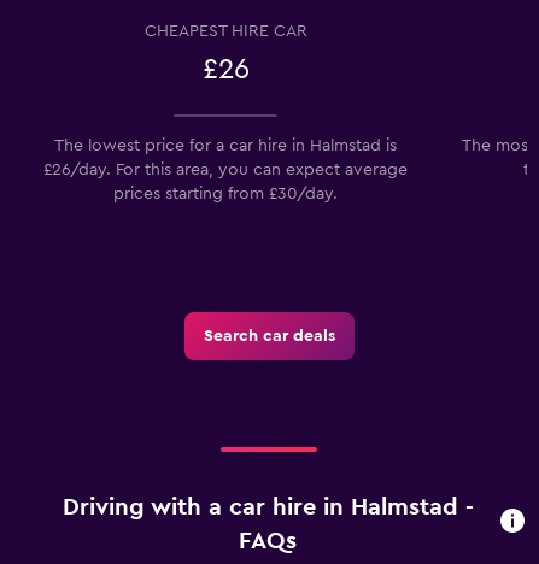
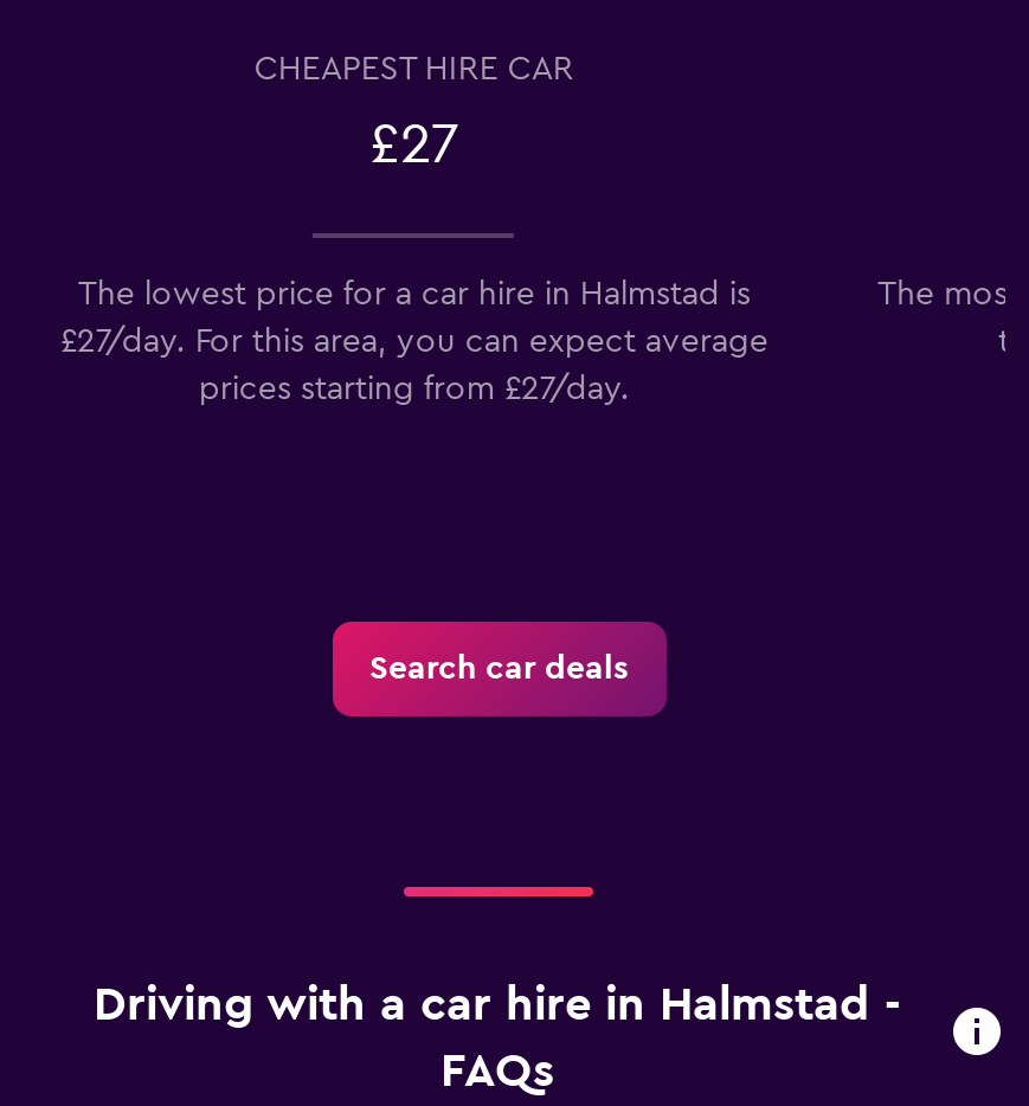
- £26
+ £27

- £26/day. For this area, you can expect average
+ £27/day. For this area, you can expect average

- prices starting from £30/day.
+ prices starting from £27/day.
